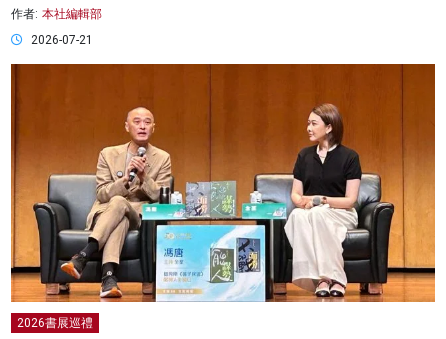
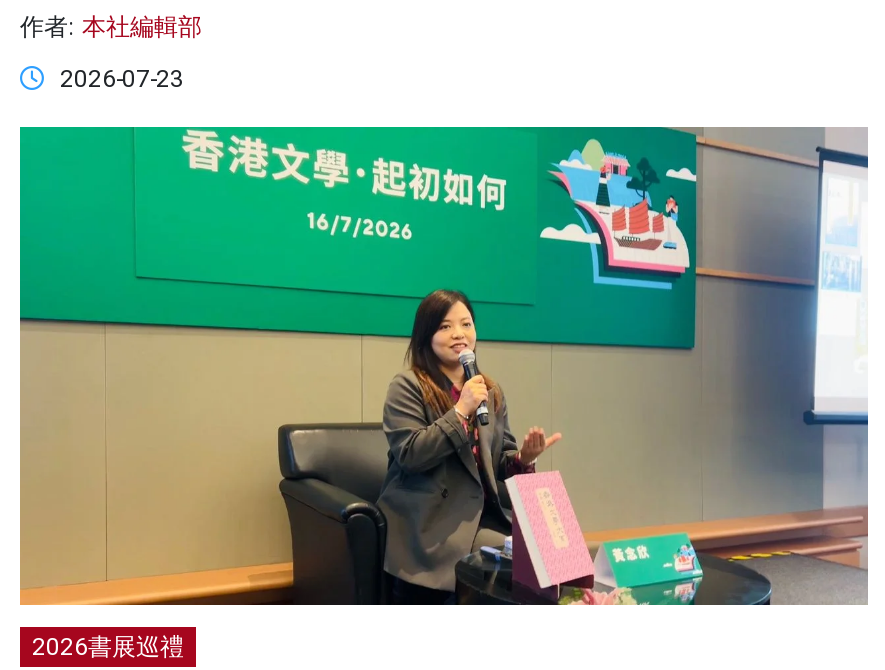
- 2026-07-21
+ 2026-07-23

- [image]
+ [image]
